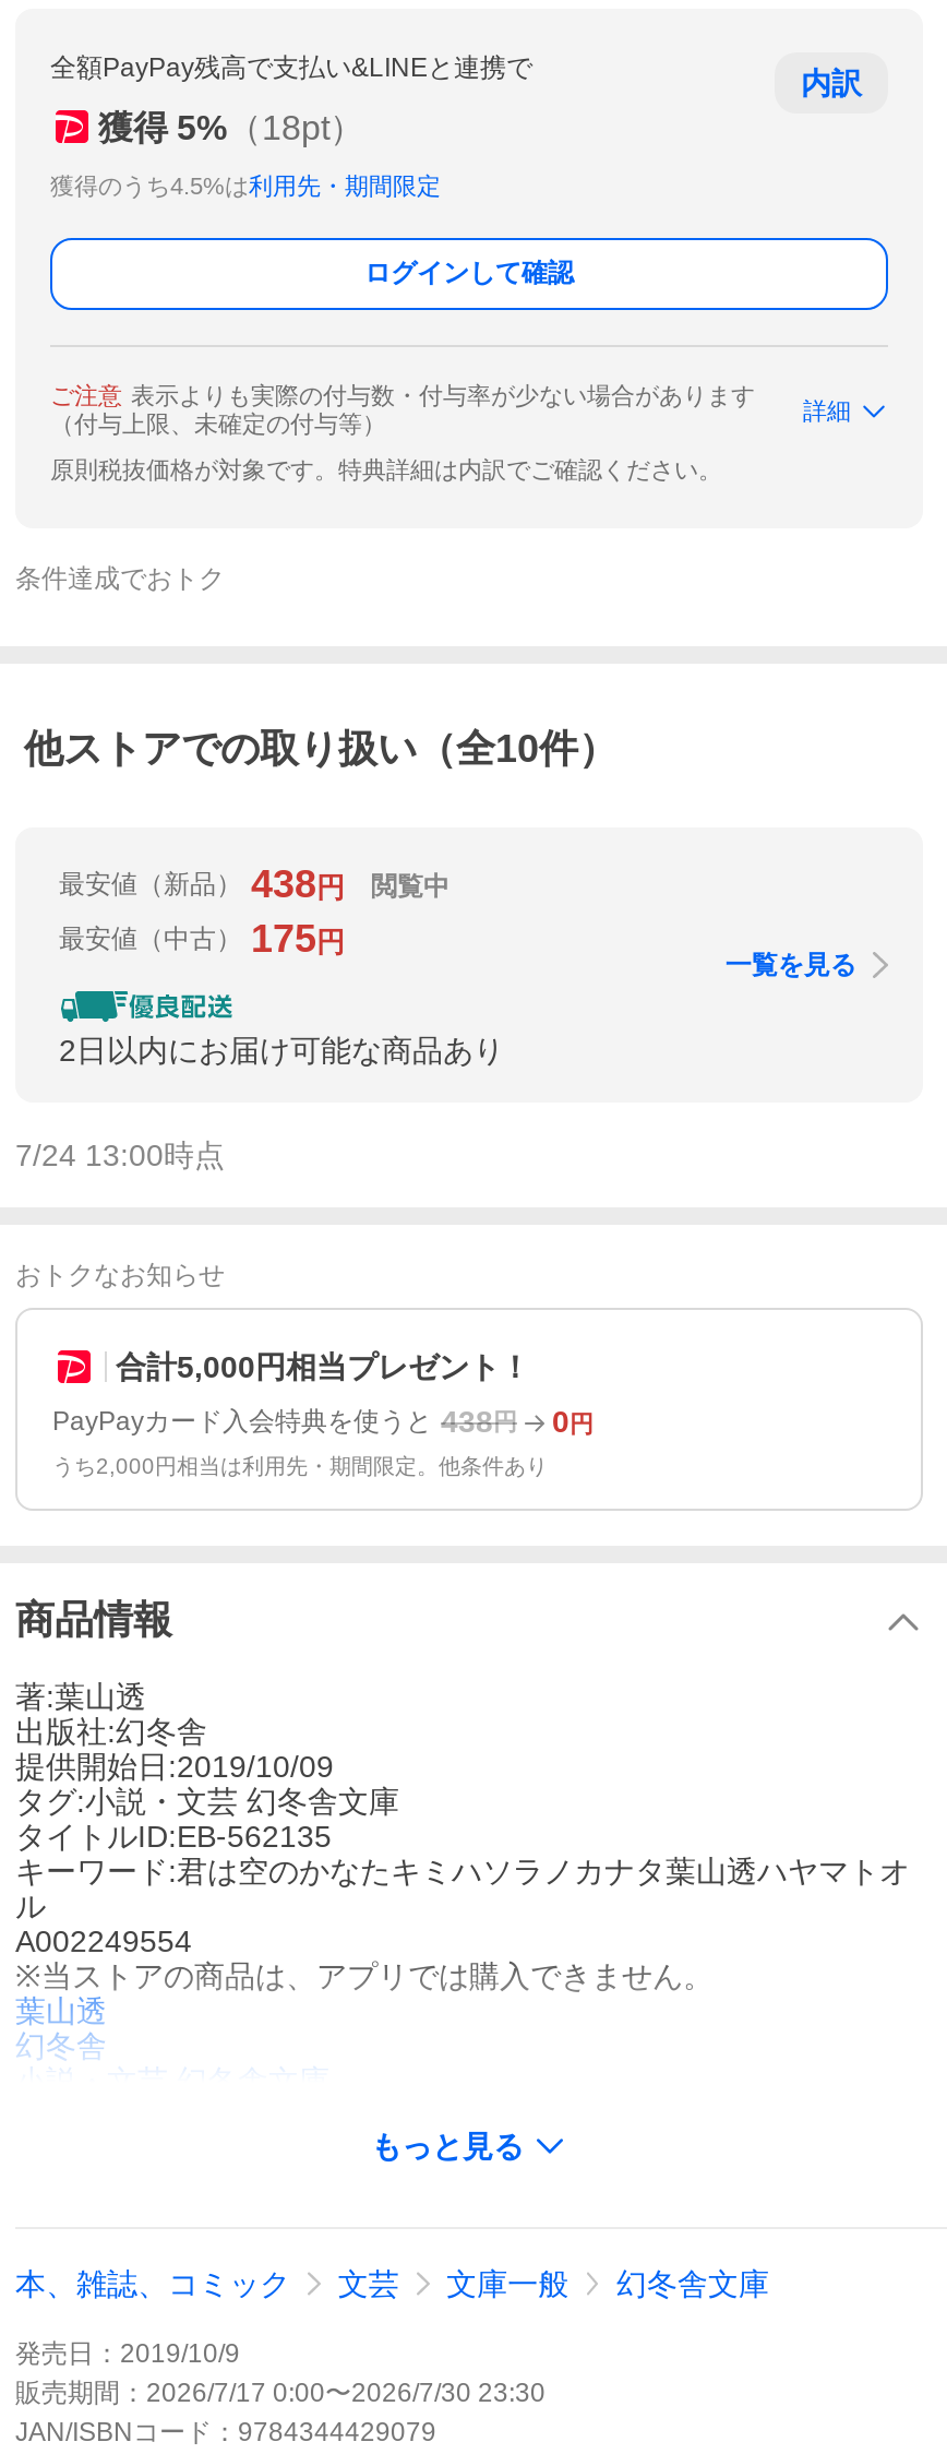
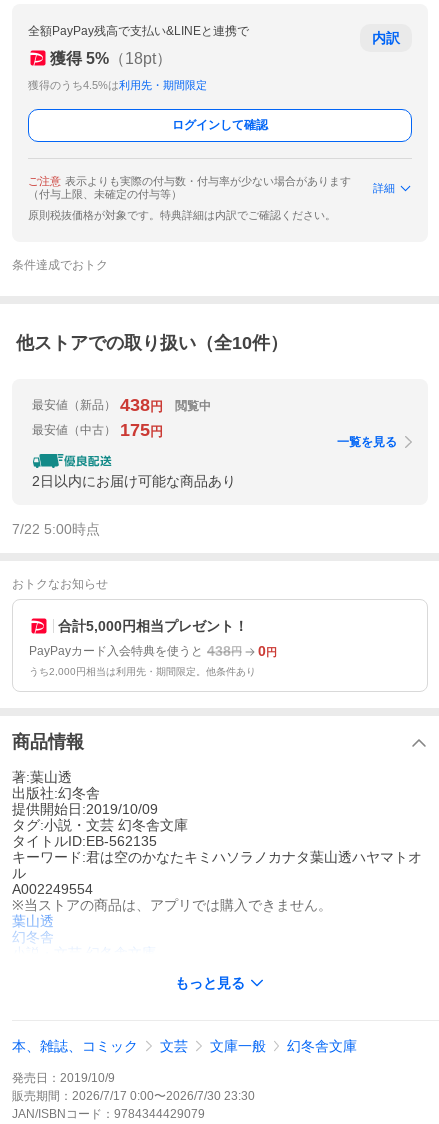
- 7/24 13:00時点
+ 7/22 5:00時点
